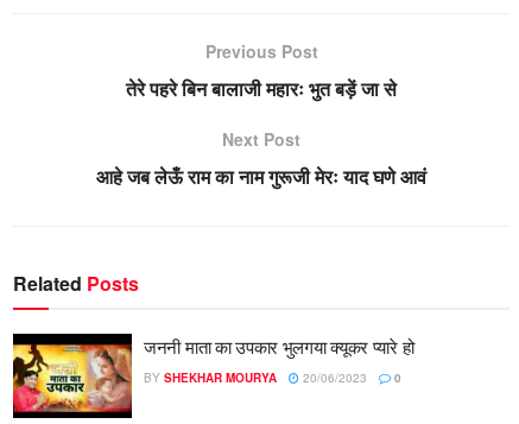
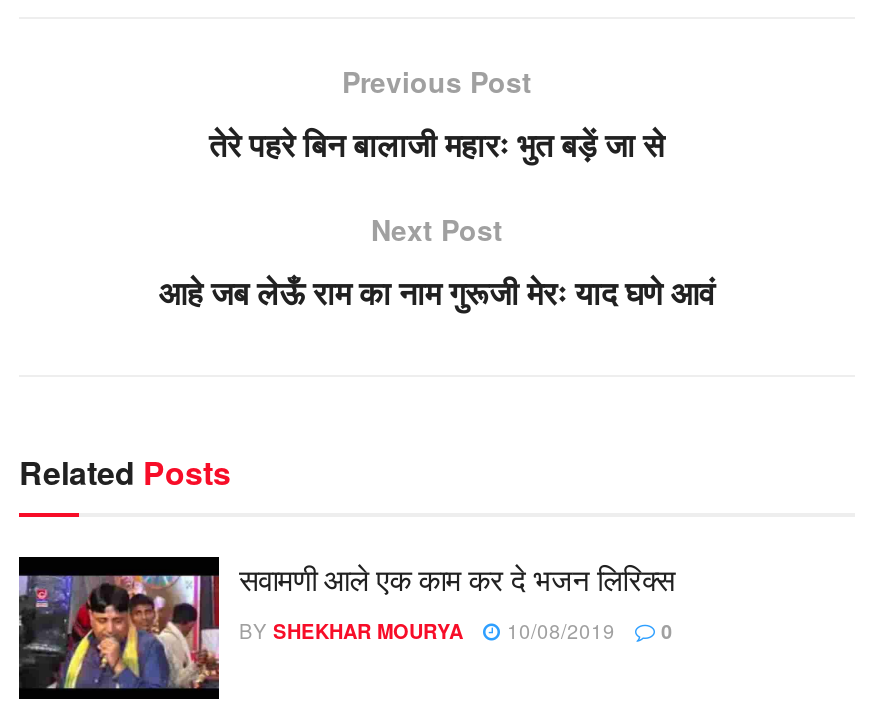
- [image]
- जननी माता का उपकार भुलगया क्यूकर प्यारे हो
+ [image]
+ सवामणी आले एक काम कर दे भजन लिरिक्स

- BY SHEKHAR MOURYA 20/06/2023 0
+ BY SHEKHAR MOURYA 10/08/2019 0
